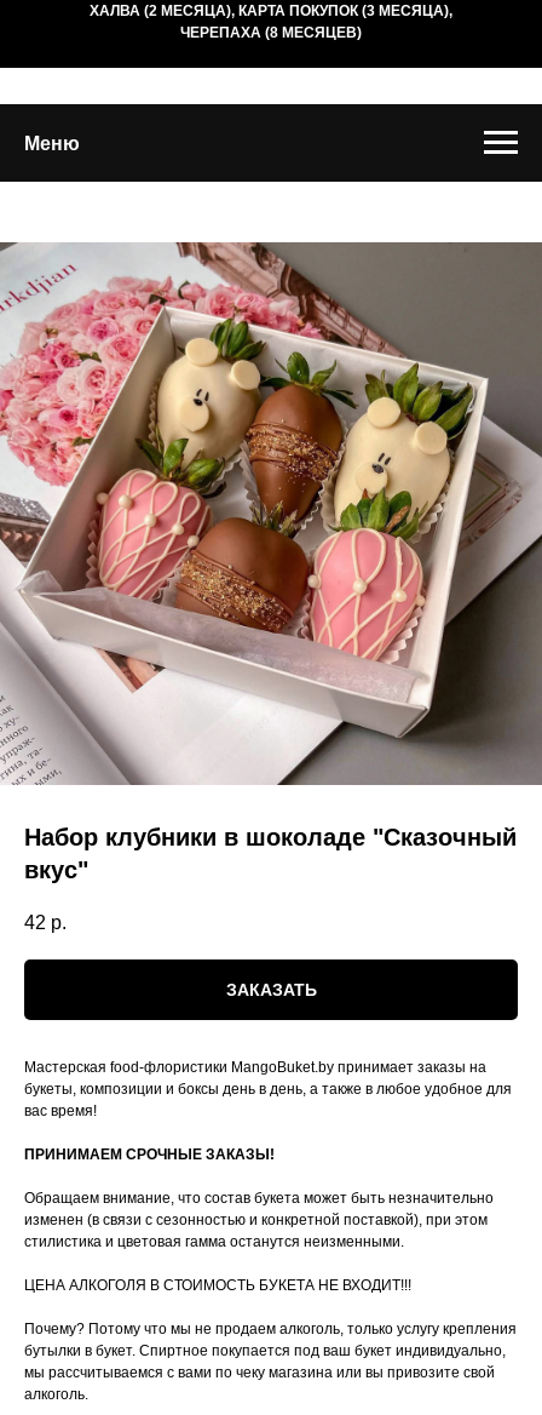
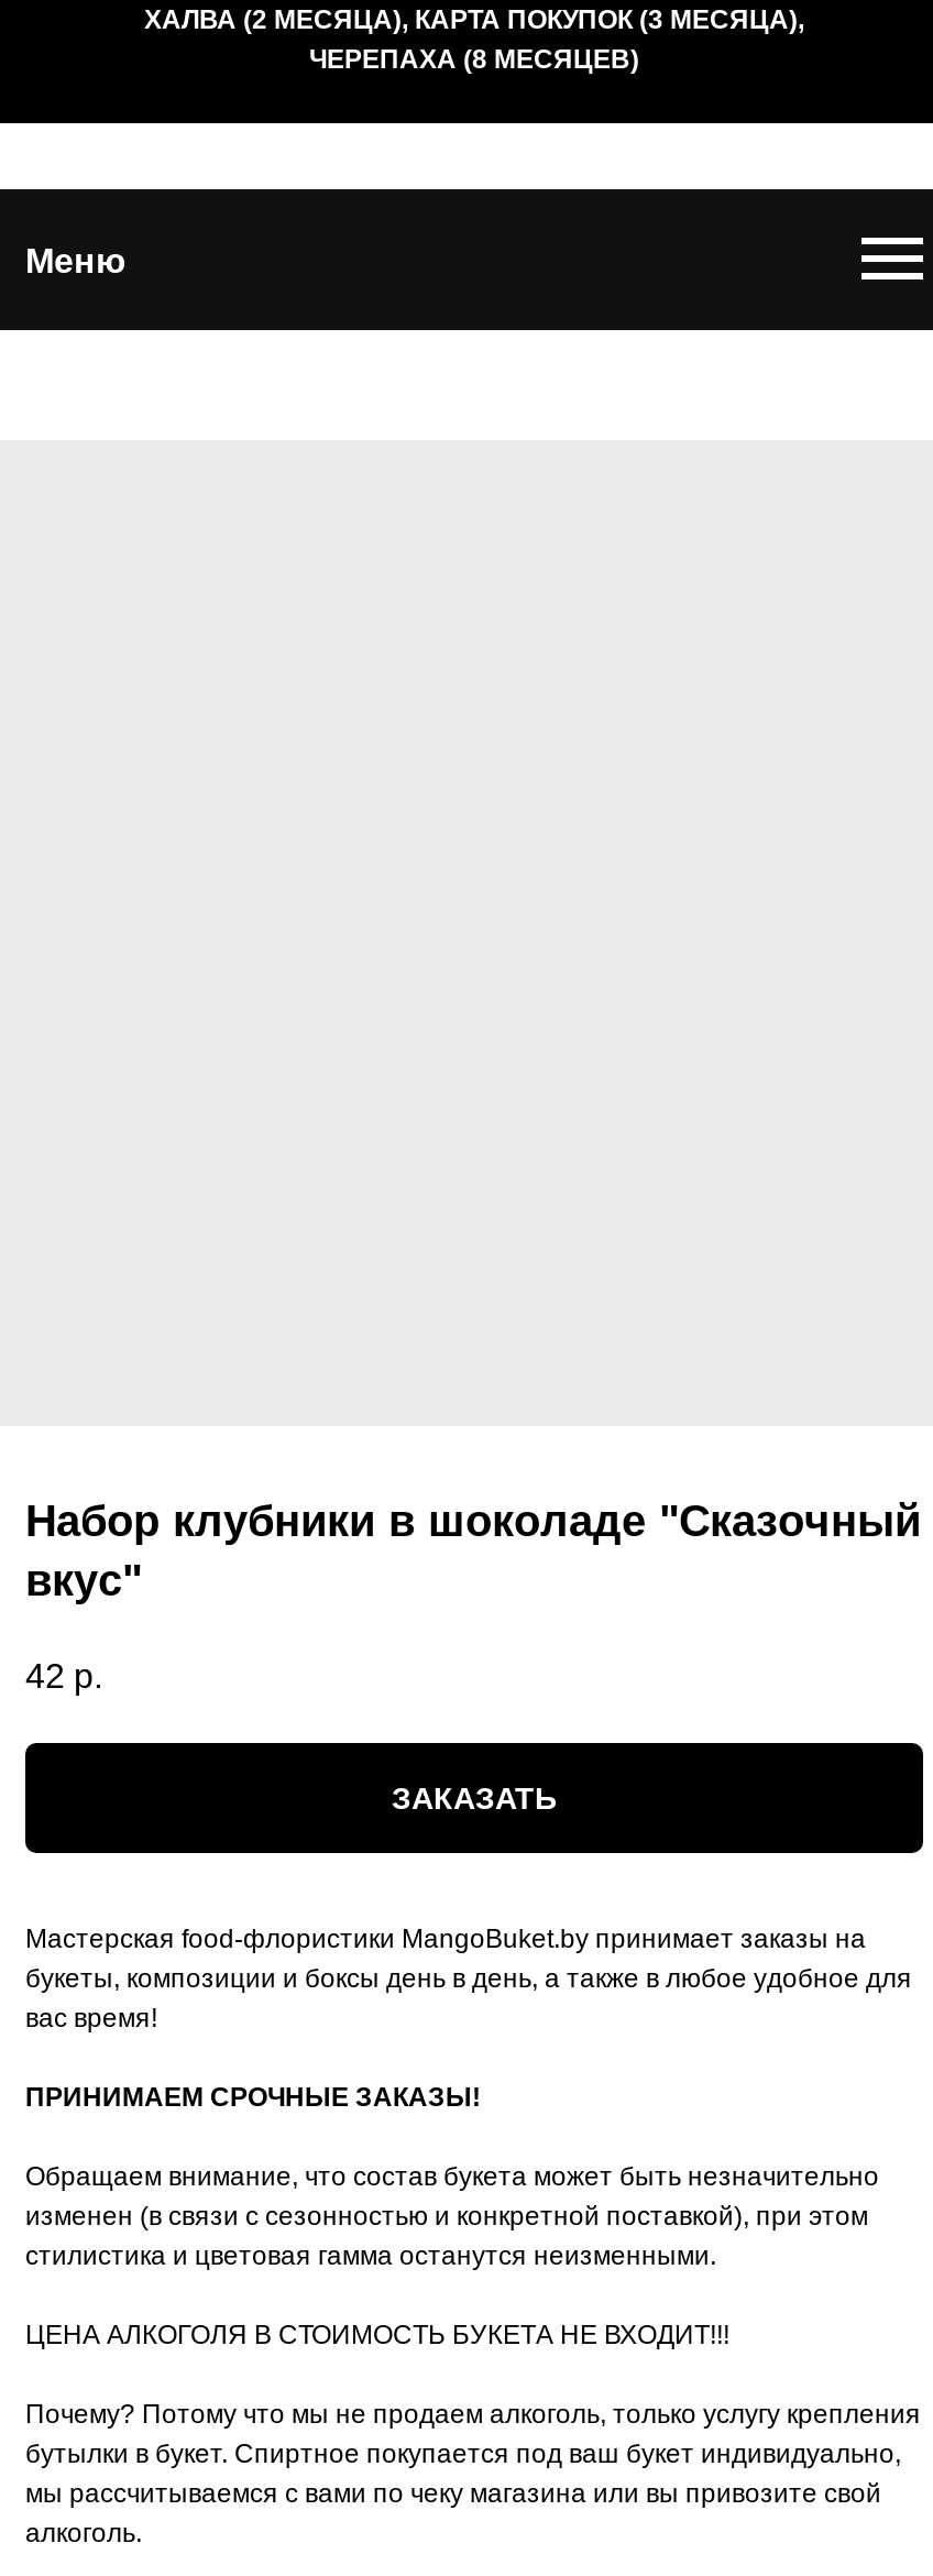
- [image]
